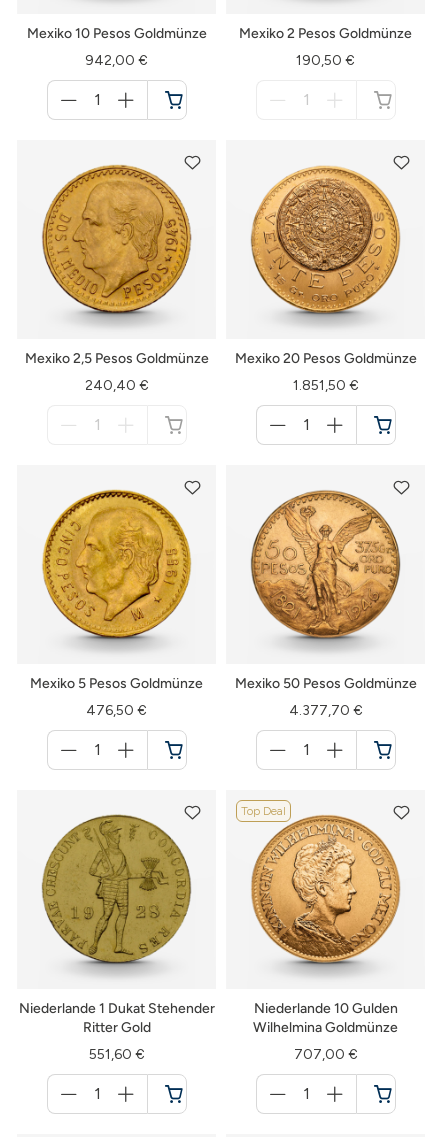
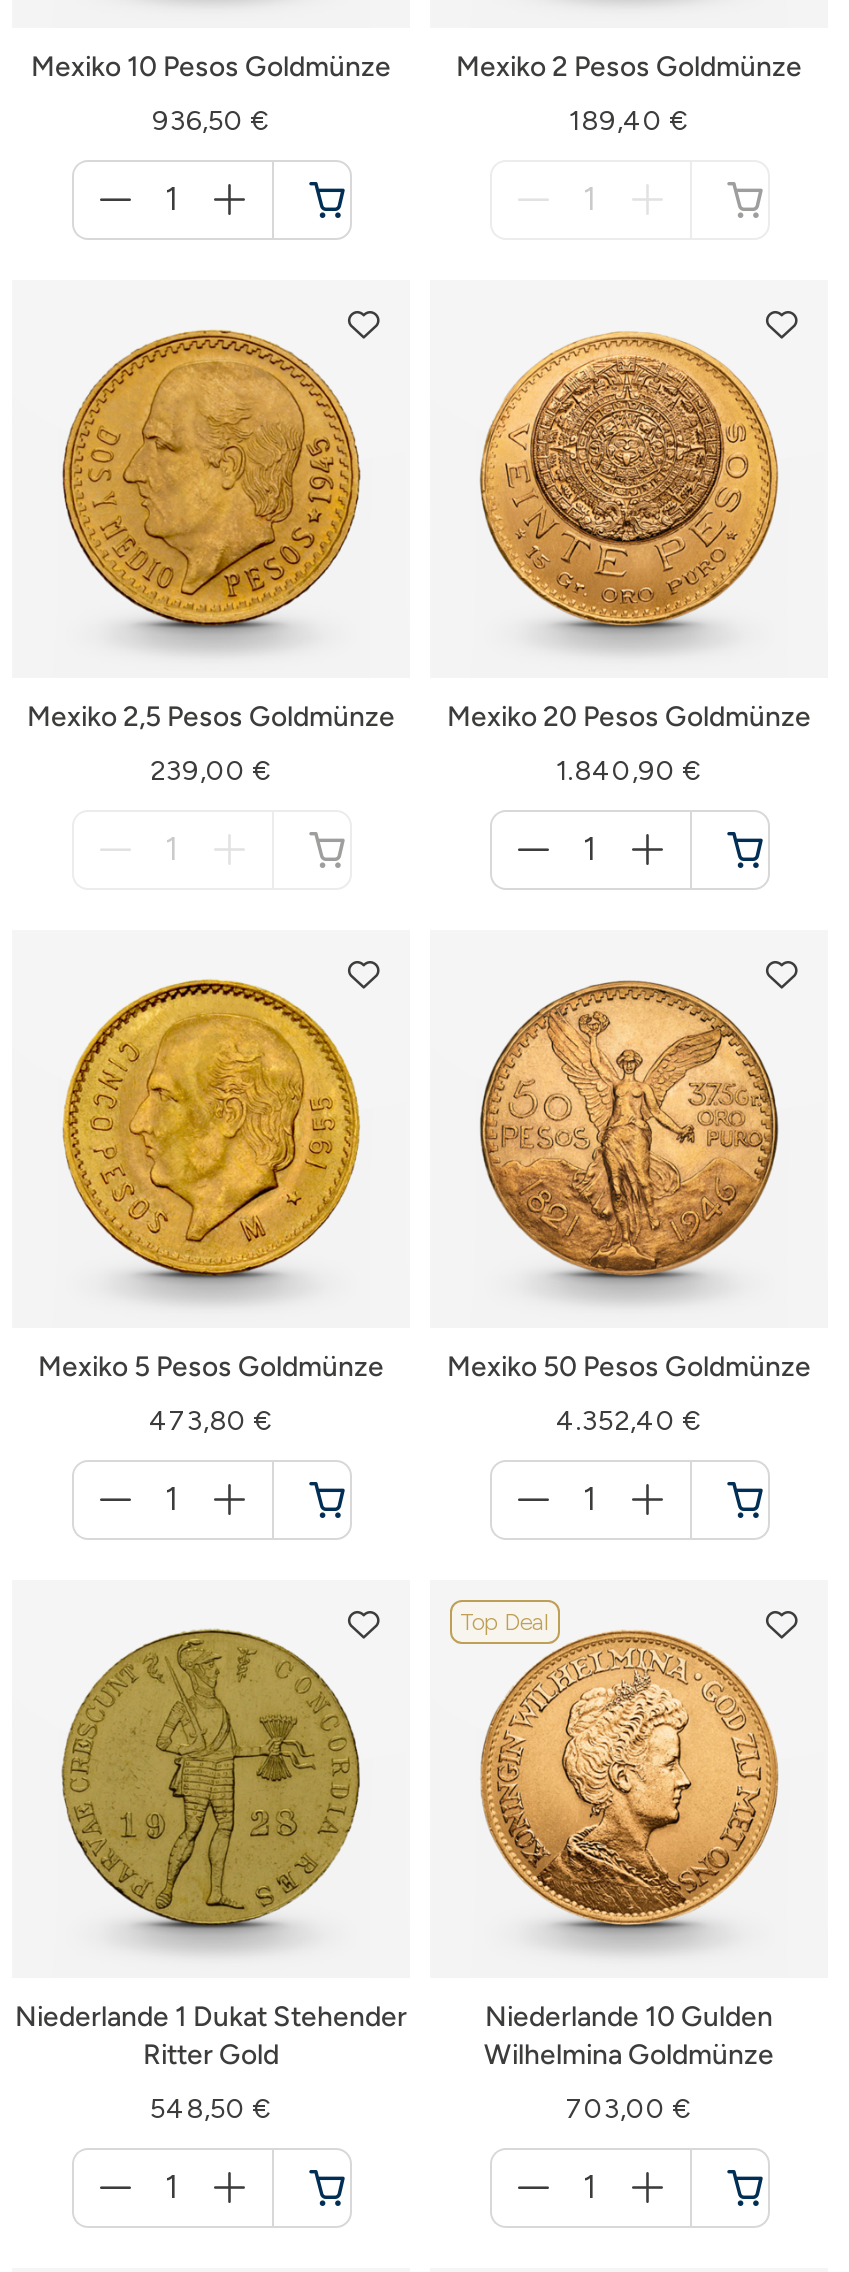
- 942,00 €
+ 936,50 €

- 190,50 €
+ 189,40 €

- 240,40 €
+ 239,00 €

- 1.851,50 €
+ 1.840,90 €

- 476,50 €
+ 473,80 €

- 4.377,70 €
+ 4.352,40 €

- 551,60 €
+ 548,50 €

- 707,00 €
+ 703,00 €
